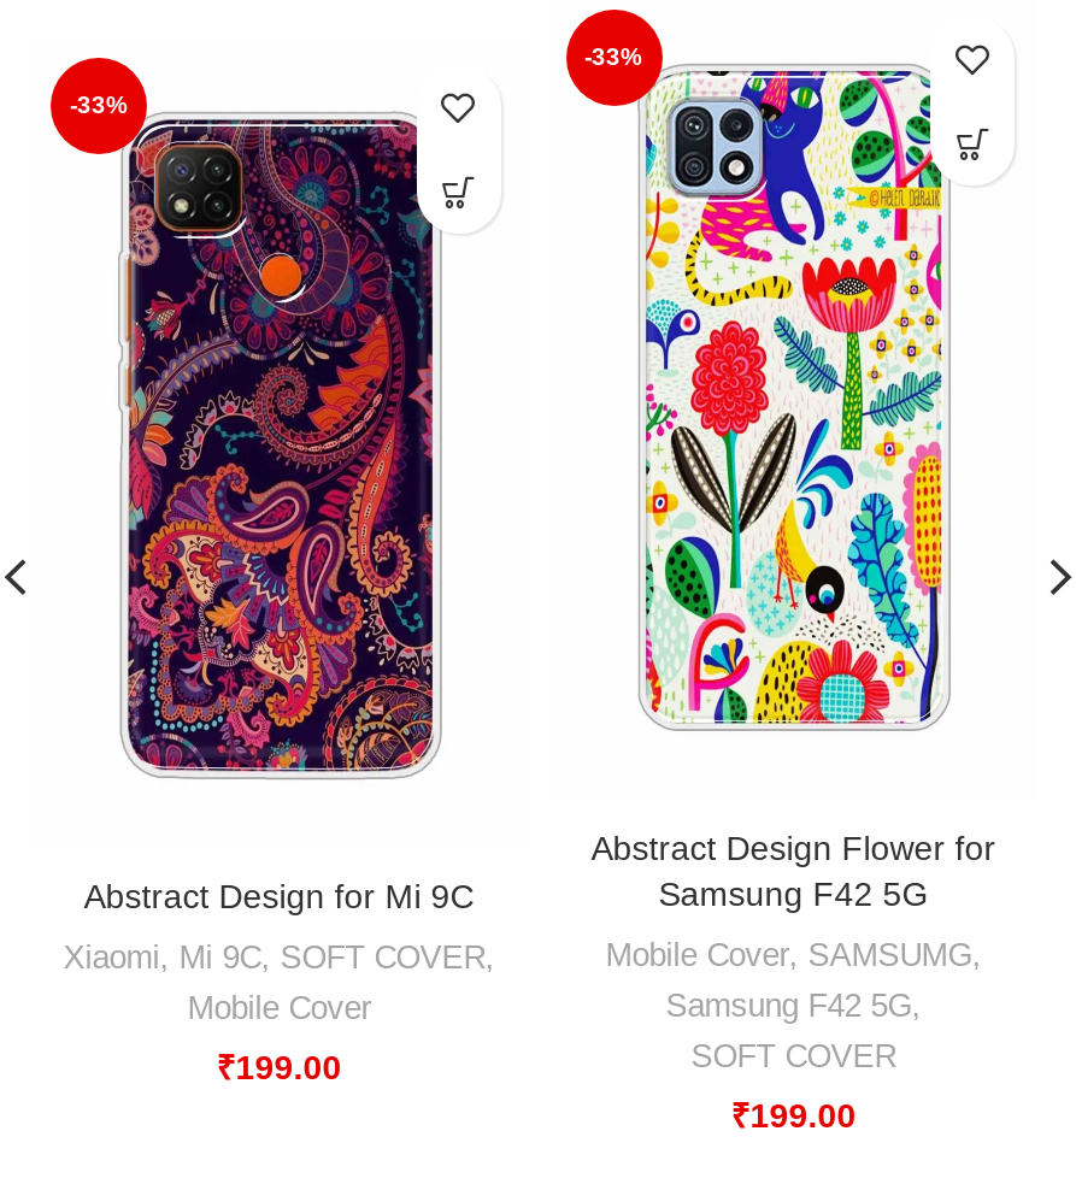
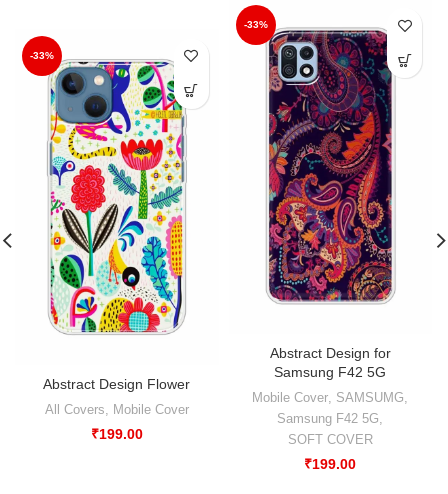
- [image]
+ [image]

- [image]
+ [image]

- Abstract Design Flower for
+ Abstract Design for

- Abstract Design for Mi 9C
+ Abstract Design Flower

- Xiaomi, Mi 9C, SOFT COVER,
- Mobile Cover
+ All Covers, Mobile Cover
